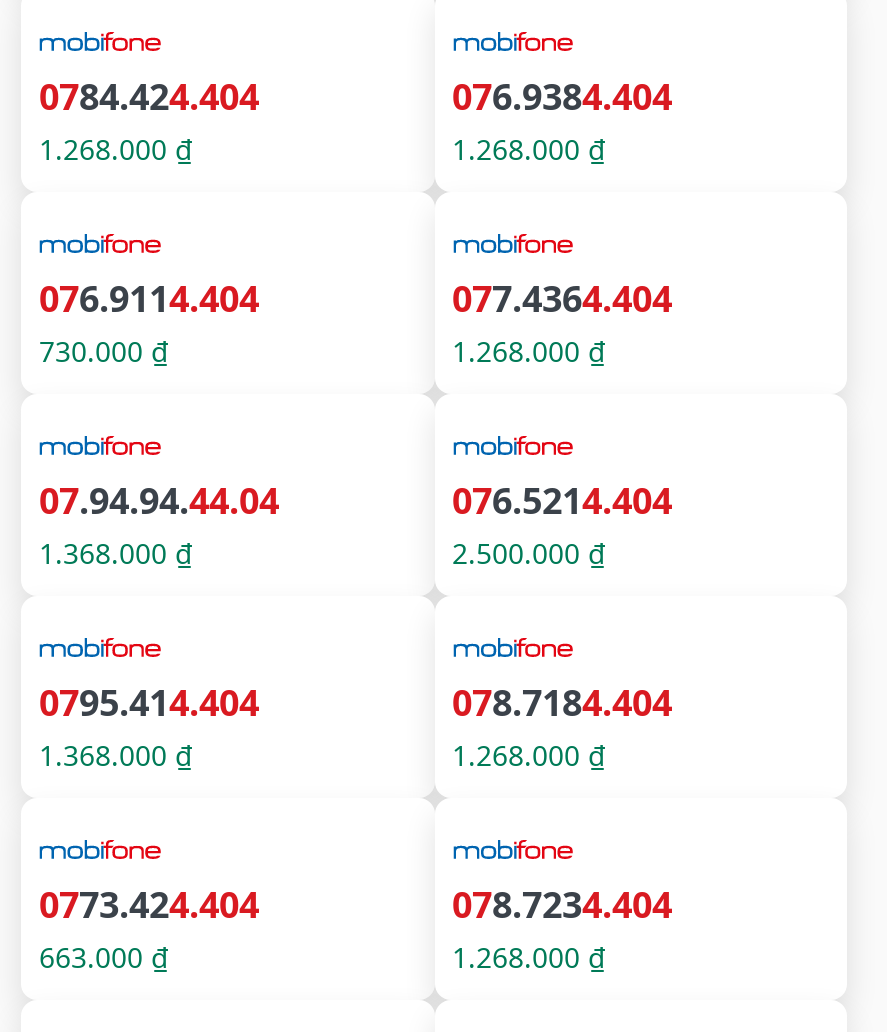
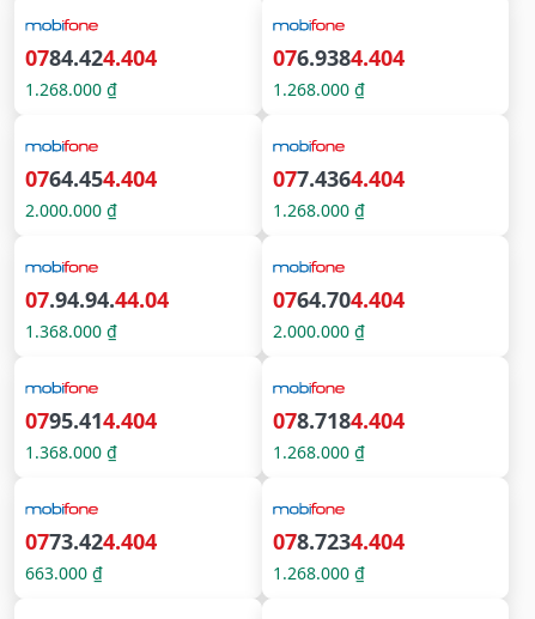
- 076.9114.404
+ 0764.454.404

- 730.000 ₫
+ 2.000.000 ₫

- 076.5214.404
+ 0764.704.404

- 2.500.000 ₫
+ 2.000.000 ₫
